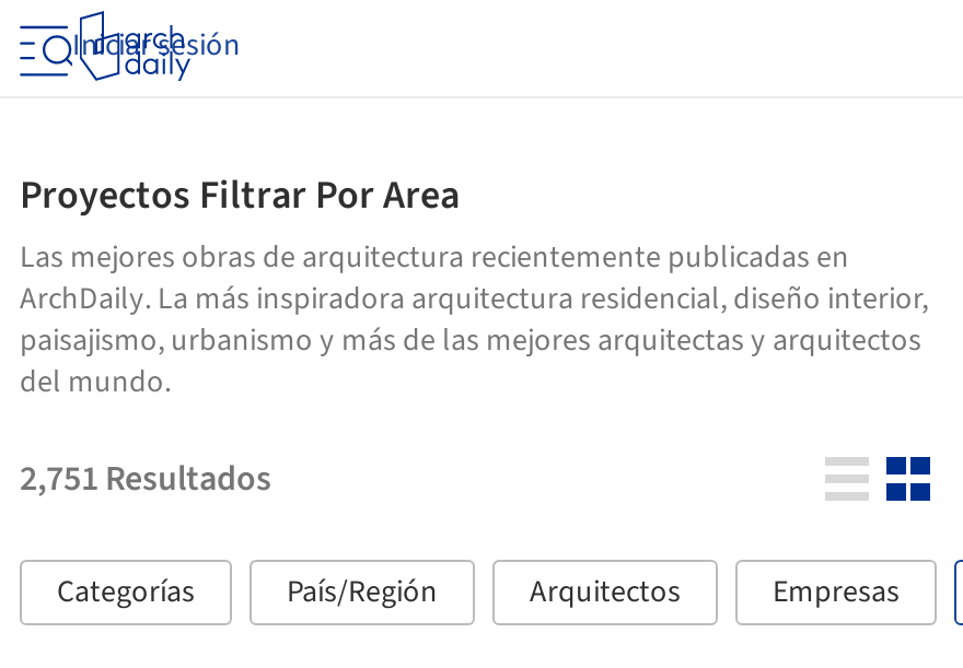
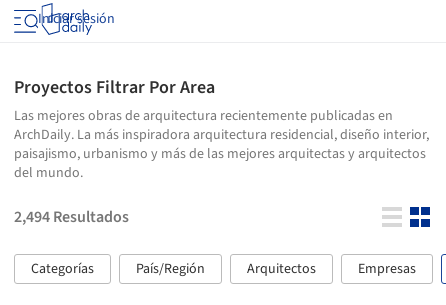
- 2,751 Resultados
+ 2,494 Resultados
